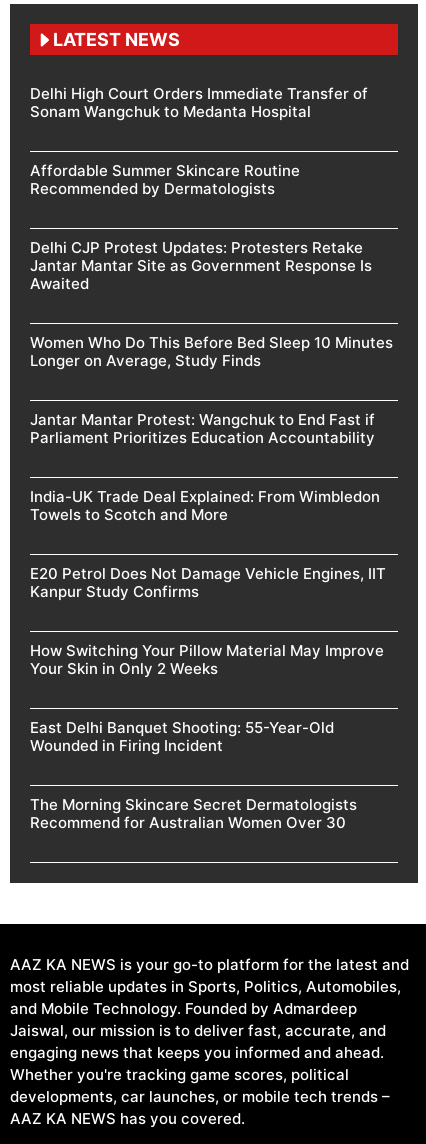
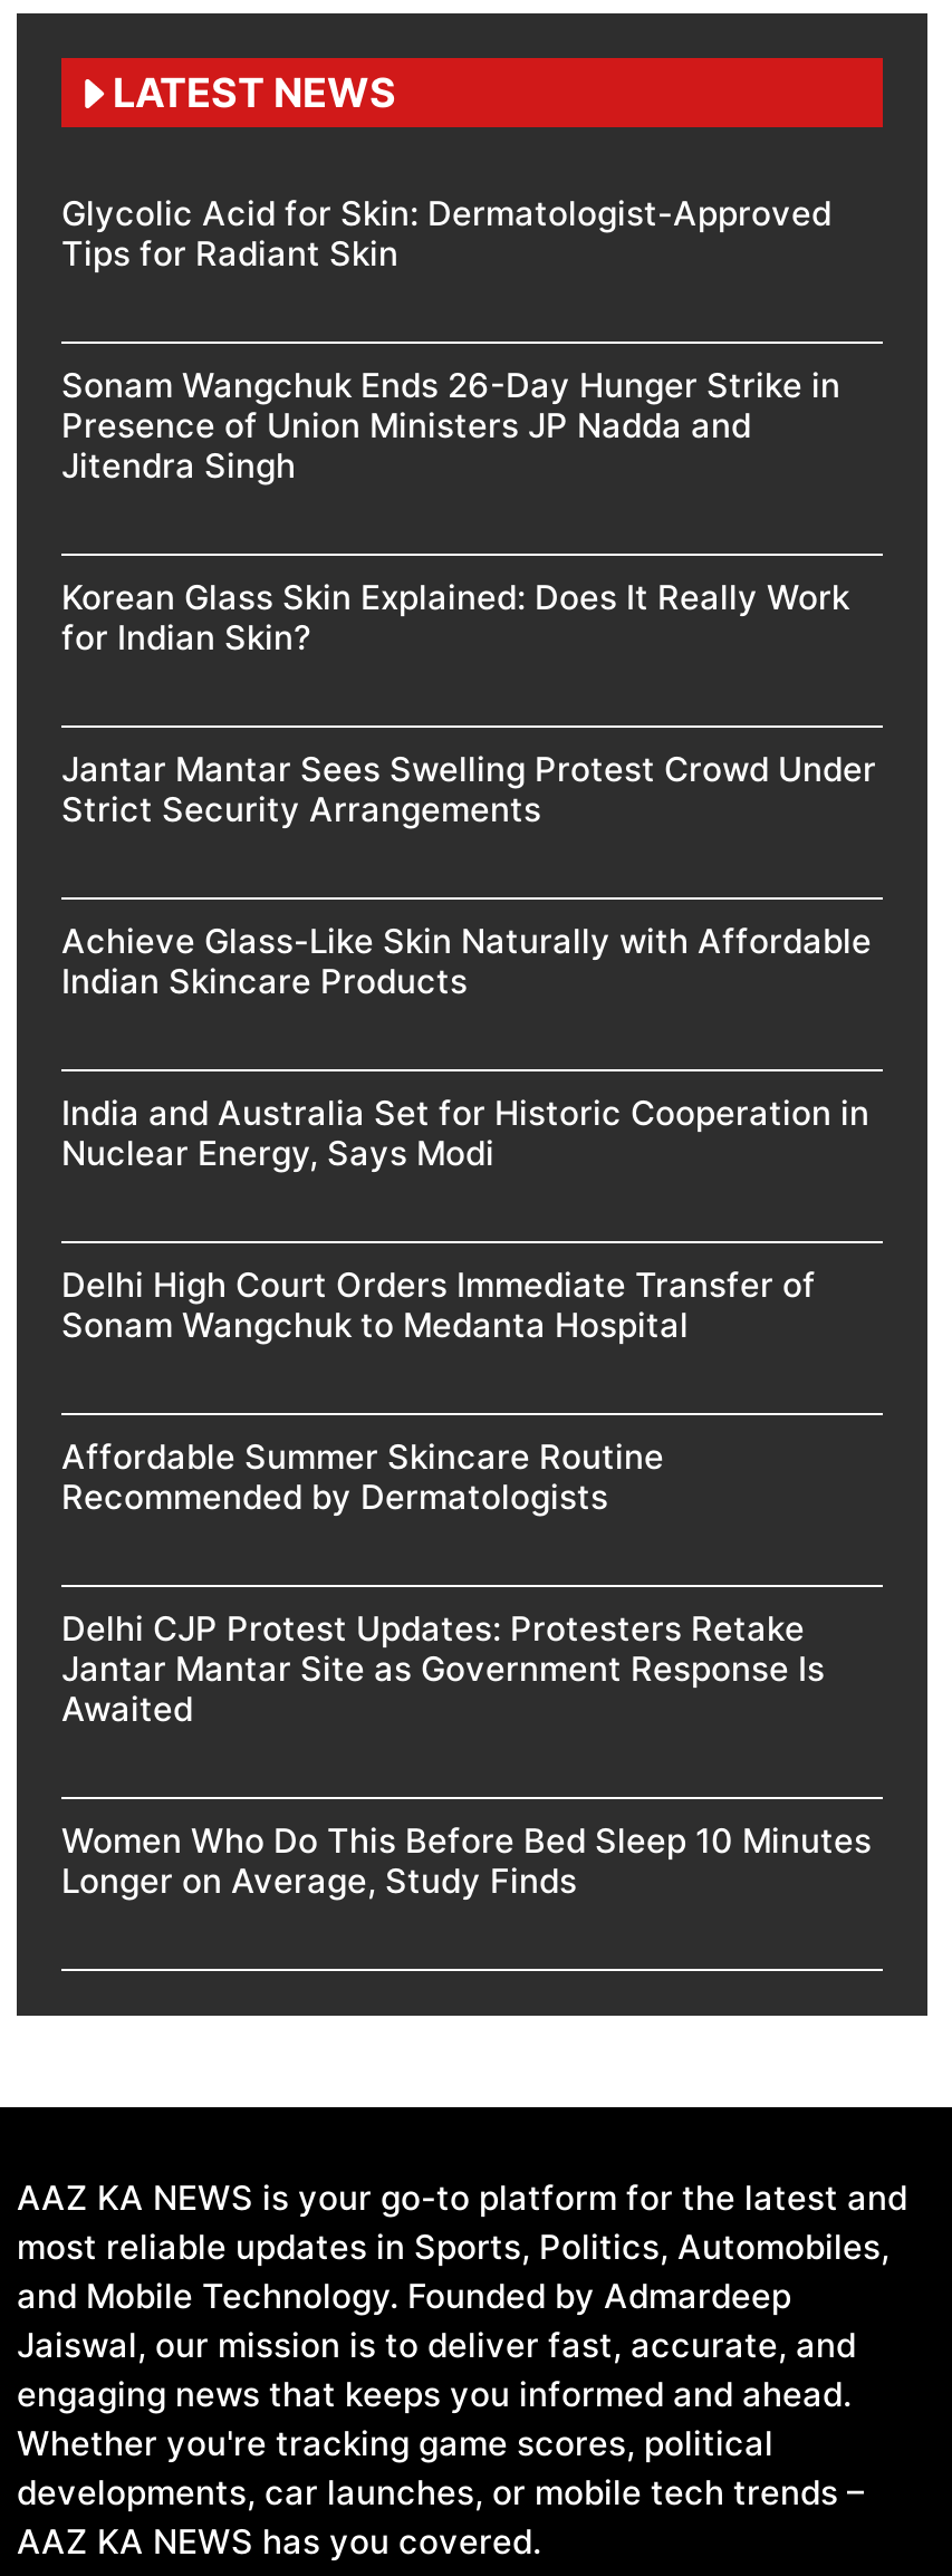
+ Glycolic Acid for Skin: Dermatologist-Approved
+ Tips for Radiant Skin
+ Sonam Wangchuk Ends 26-Day Hunger Strike in
+ Presence of Union Ministers JP Nadda and
+ Jitendra Singh
+ Korean Glass Skin Explained: Does It Really Work
+ for Indian Skin?
+ Jantar Mantar Sees Swelling Protest Crowd Under
+ Strict Security Arrangements
+ Achieve Glass-Like Skin Naturally with Affordable
+ Indian Skincare Products
+ India and Australia Set for Historic Cooperation in
+ Nuclear Energy, Says Modi

moved down: Delhi High Court Orders Immediate Transfer of | Sonam Wangchuk to Medanta Hospital | Affordable Summer Skincare Routine | ... | Women Who Do This Before Bed Sleep 10 Minutes | Longer on Average, Study Finds

- Jantar Mantar Protest: Wangchuk to End Fast if
- Parliament Prioritizes Education Accountability
- India-UK Trade Deal Explained: From Wimbledon
- Towels to Scotch and More
- E20 Petrol Does Not Damage Vehicle Engines, IIT
- Kanpur Study Confirms
- How Switching Your Pillow Material May Improve
- Your Skin in Only 2 Weeks
- East Delhi Banquet Shooting: 55-Year-Old
- Wounded in Firing Incident
- The Morning Skincare Secret Dermatologists
- Recommend for Australian Women Over 30
